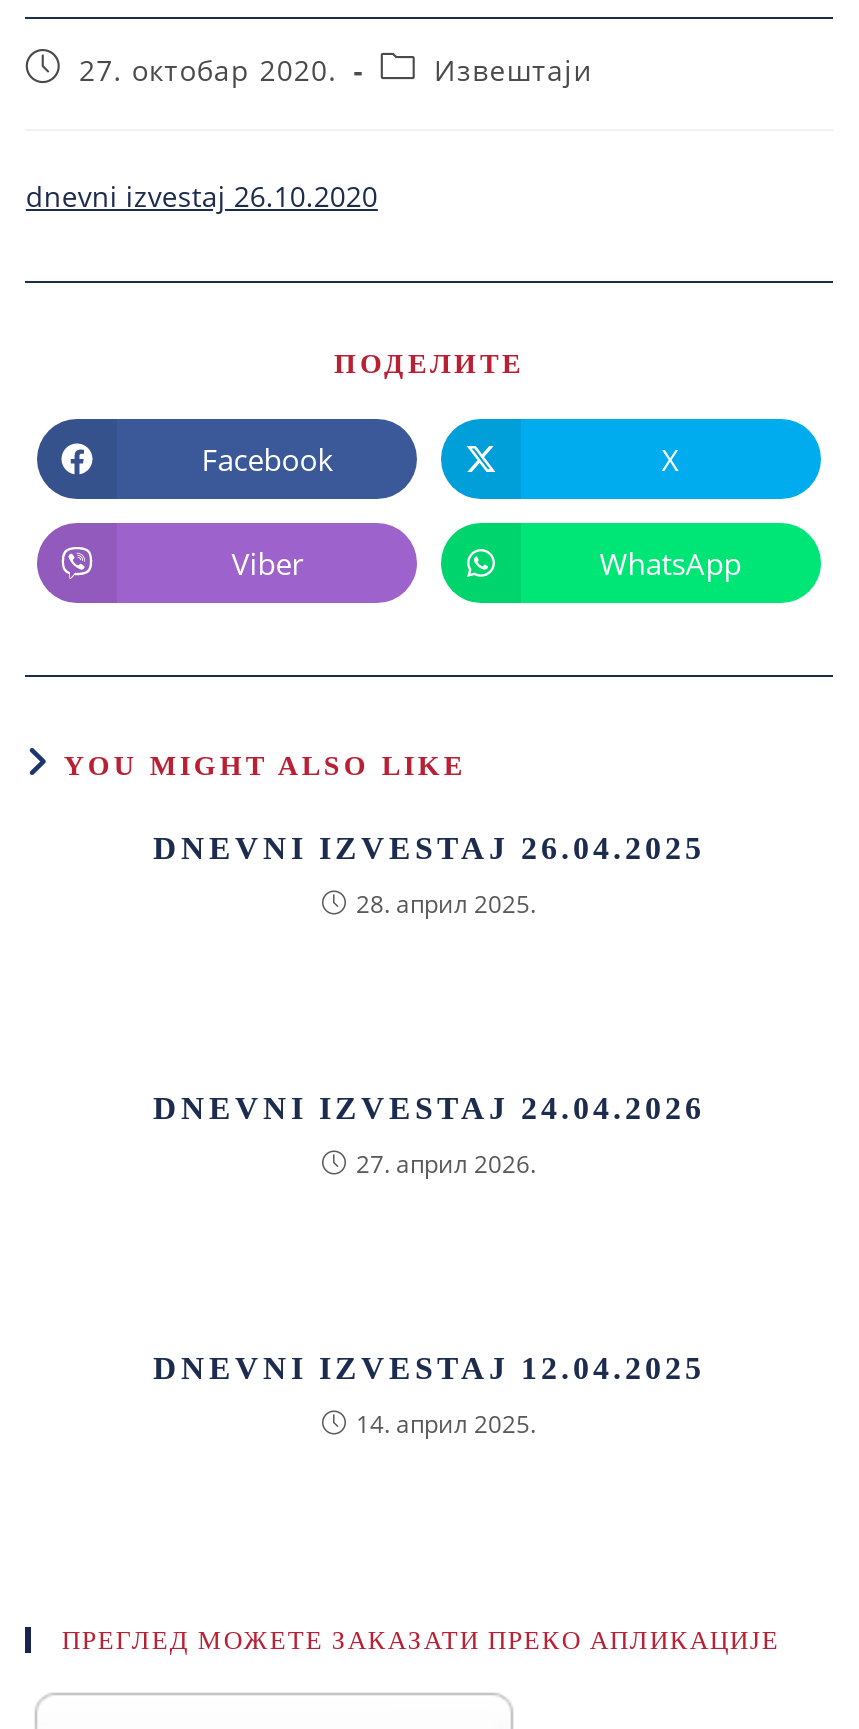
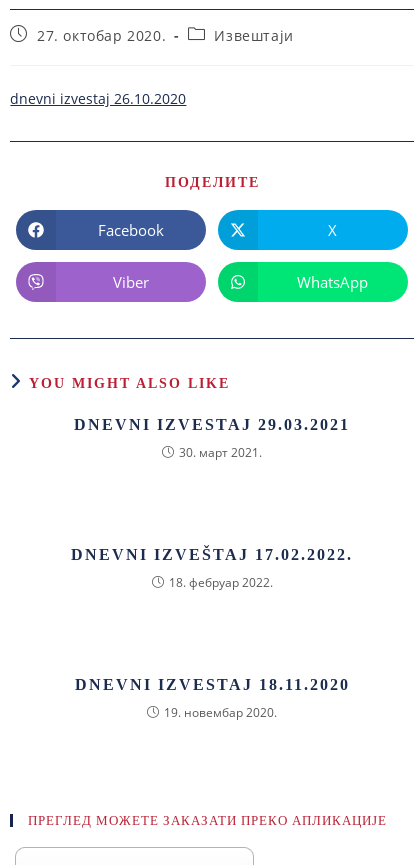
- DNEVNI IZVESTAJ 26.04.2025
+ DNEVNI IZVESTAJ 29.03.2021

- 28. април 2025.
+ 30. март 2021.

- DNEVNI IZVESTAJ 24.04.2026
+ DNEVNI IZVEŠTAJ 17.02.2022.

- 27. април 2026.
+ 18. фебруар 2022.

- DNEVNI IZVESTAJ 12.04.2025
+ DNEVNI IZVESTAJ 18.11.2020

- 14. април 2025.
+ 19. новембар 2020.
